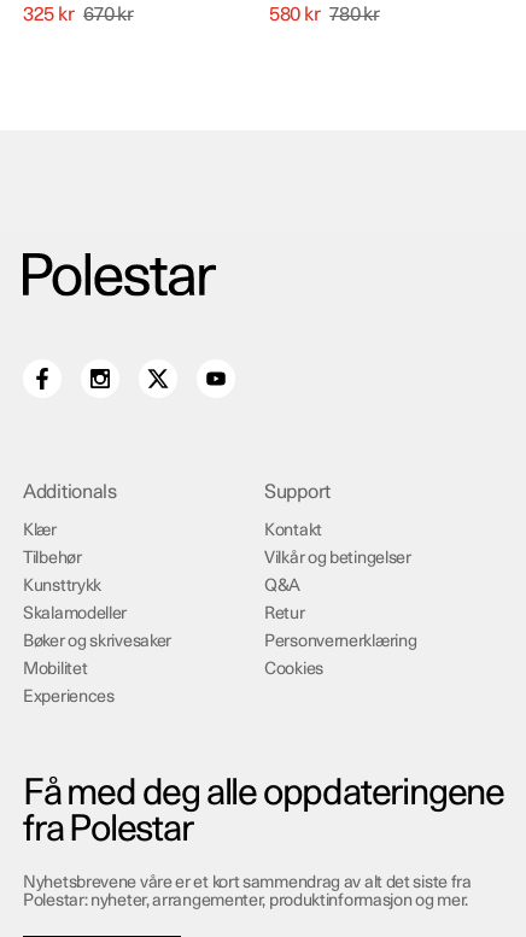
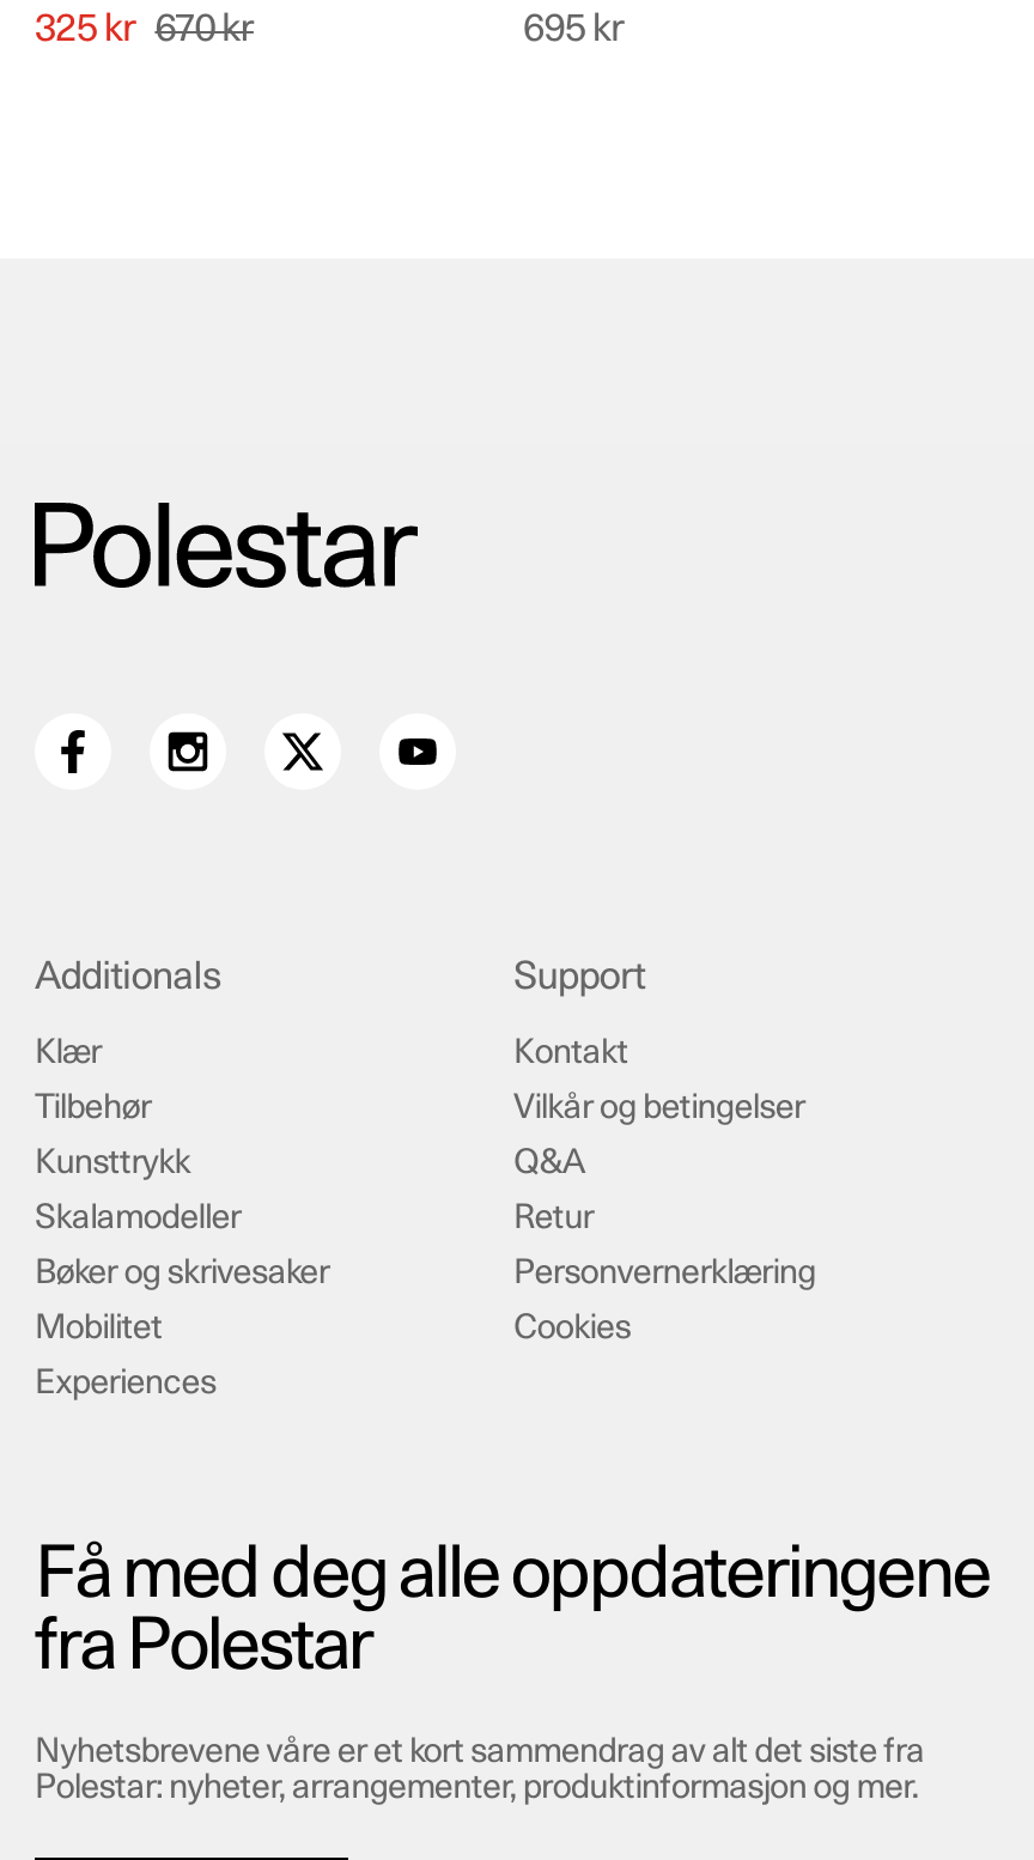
- 580 kr 780kr
+ 695 kr
